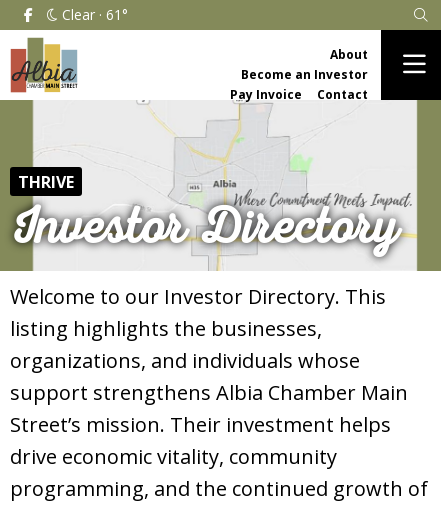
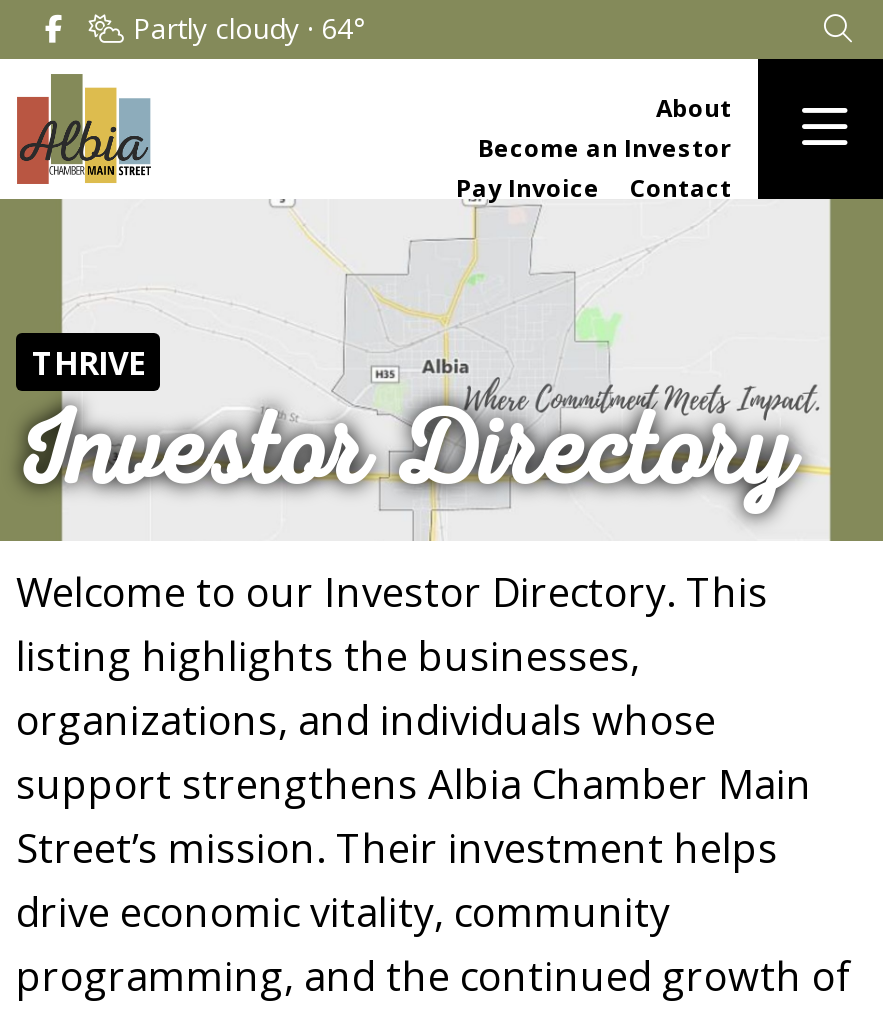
- Clear · 61°
+ Partly cloudy · 64°
